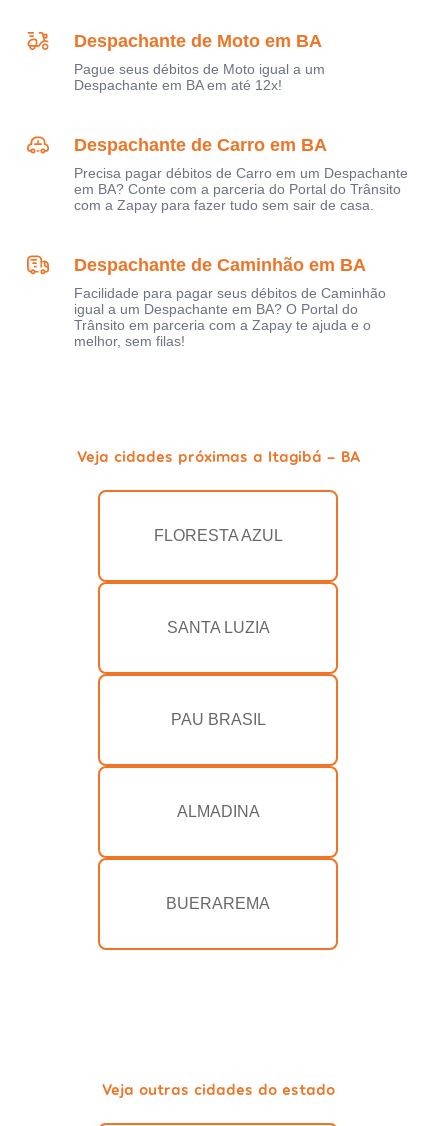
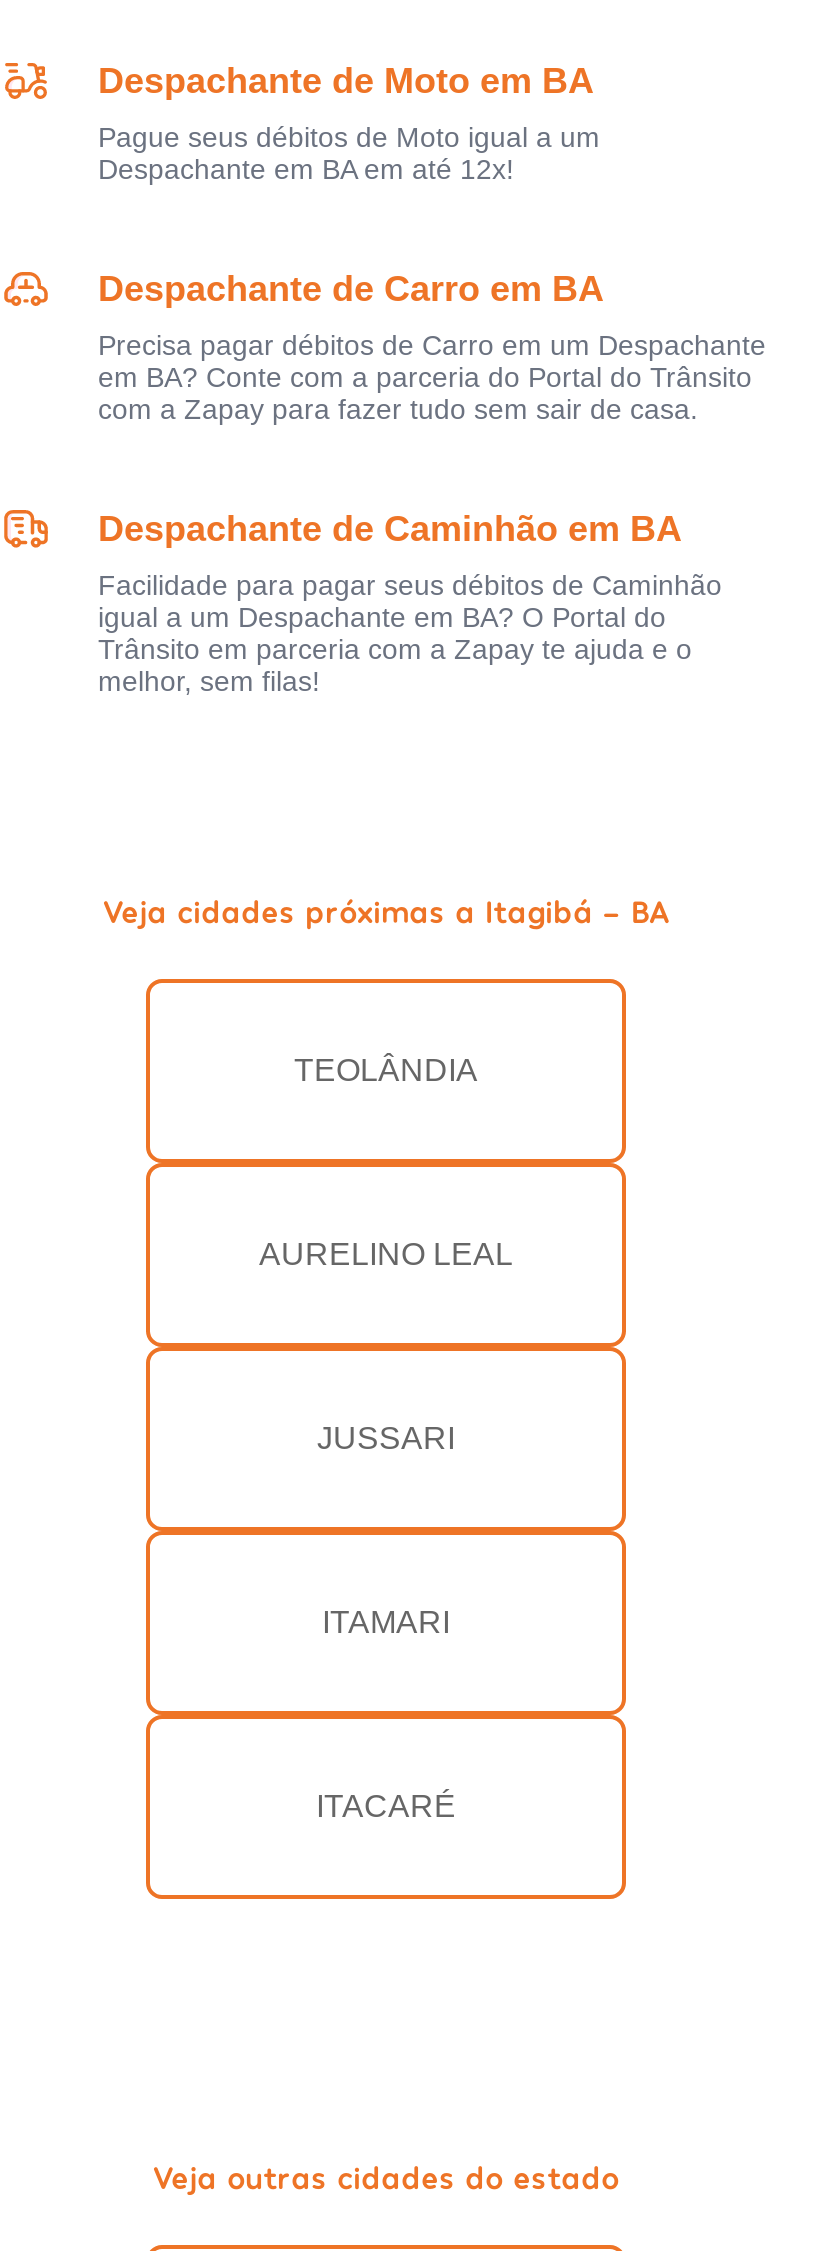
- FLORESTA AZUL
+ TEOLÂNDIA

- SANTA LUZIA
+ AURELINO LEAL

- PAU BRASIL
+ JUSSARI

- ALMADINA
+ ITAMARI

- BUERAREMA
+ ITACARÉ
